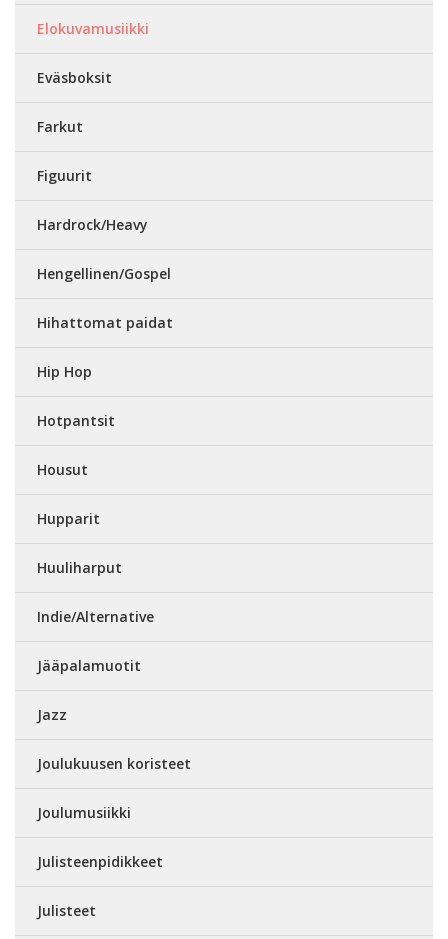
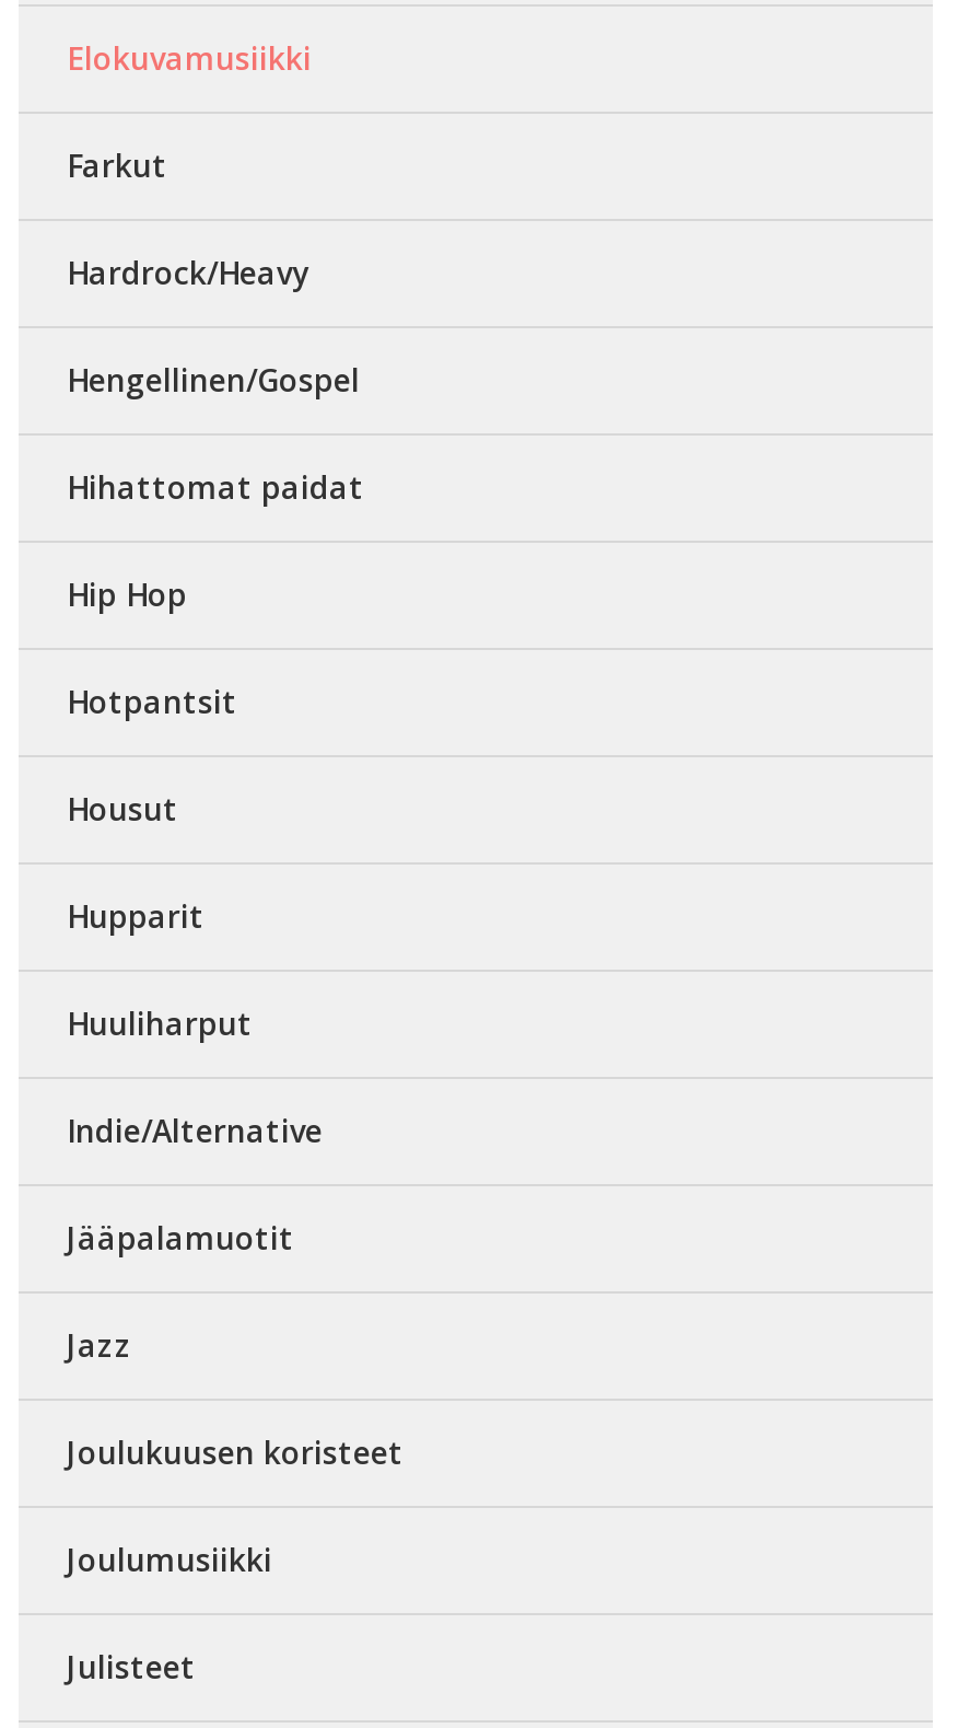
- Eväsboksit

- Figuurit

- Julisteenpidikkeet
